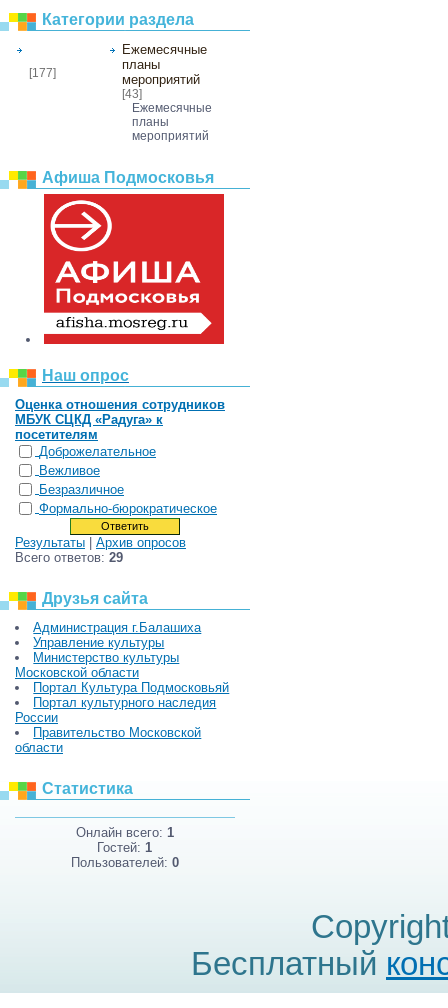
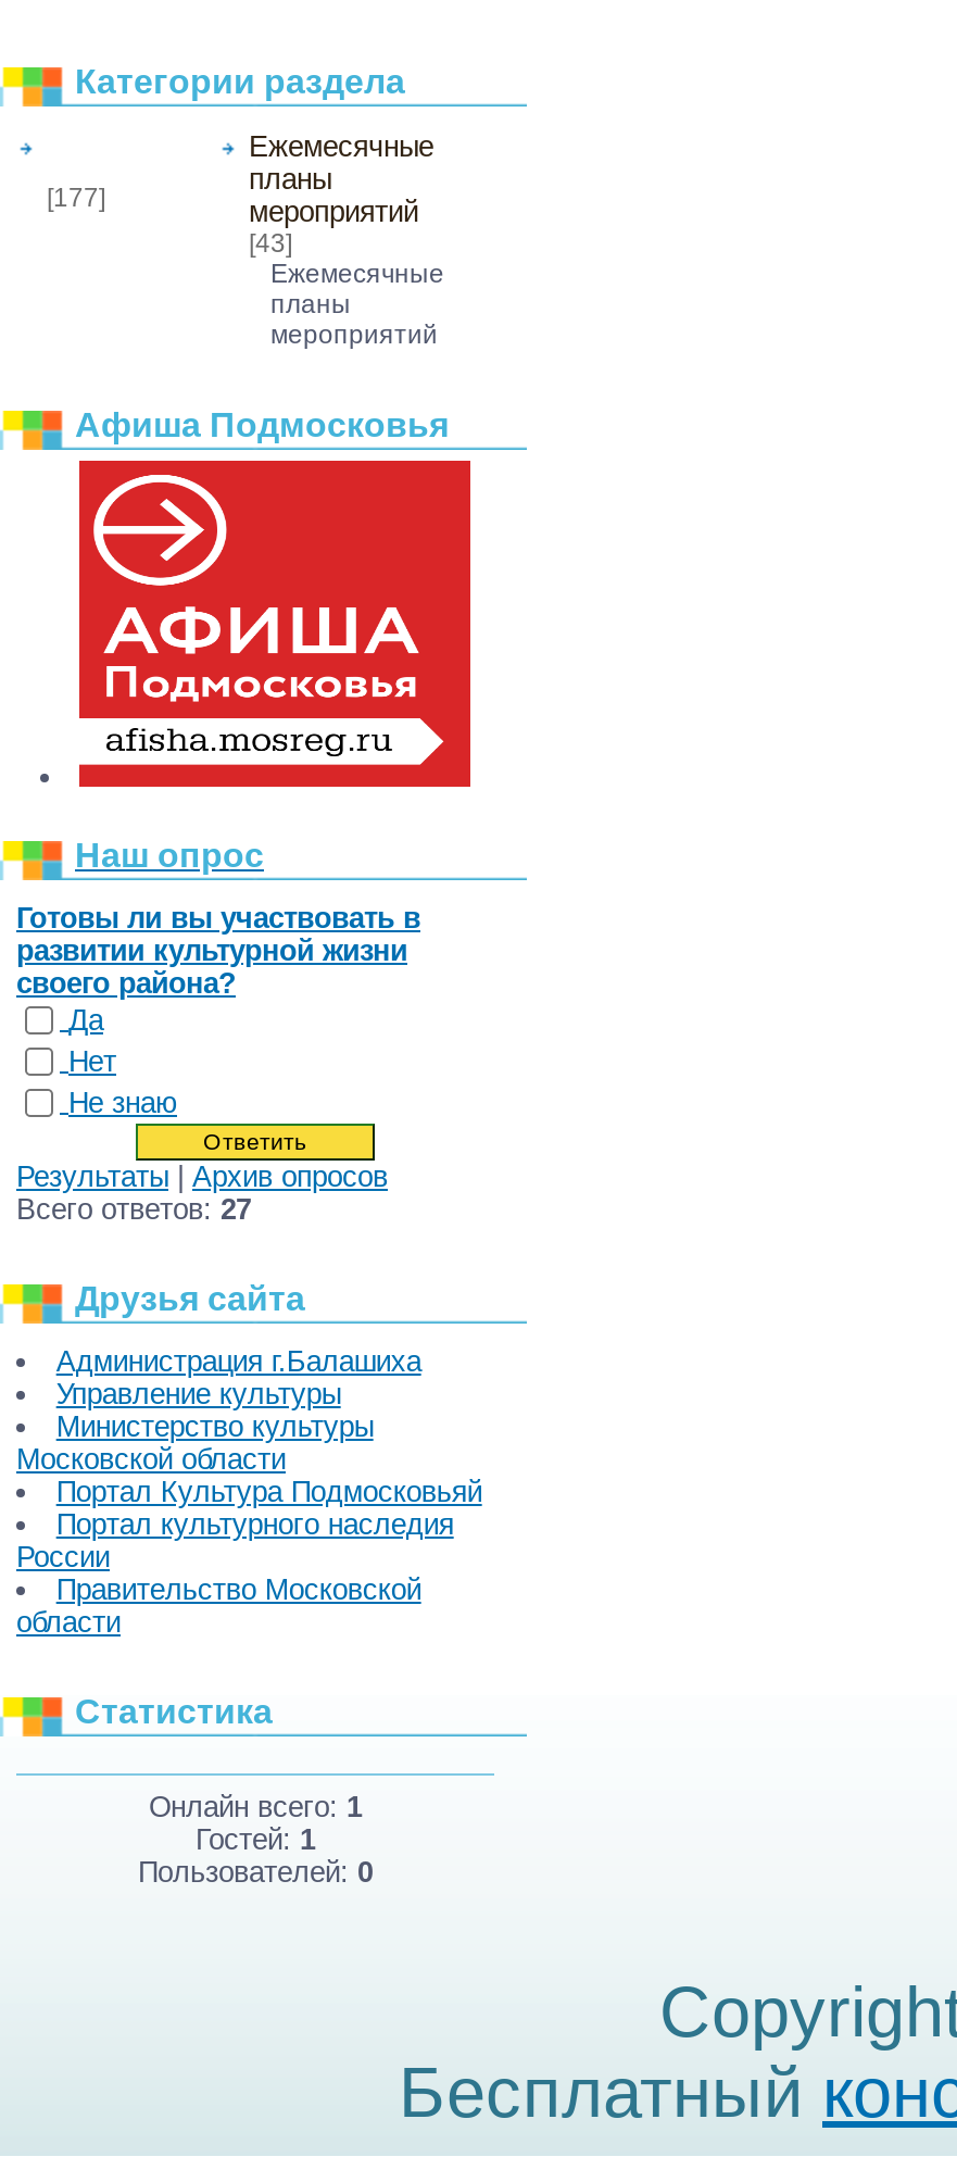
- Оценка отношения сотрудников
- МБУК СЦКД «Радуга» к
- посетителям
- Доброжелательное
- Вежливое
- Безразличное
- Формально-бюрократическое
+ Готовы ли вы участвовать в
+ развитии культурной жизни
+ своего района?
+ Да
+ Нет
+ Не знаю

- Всего ответов:29
+ Всего ответов:27
